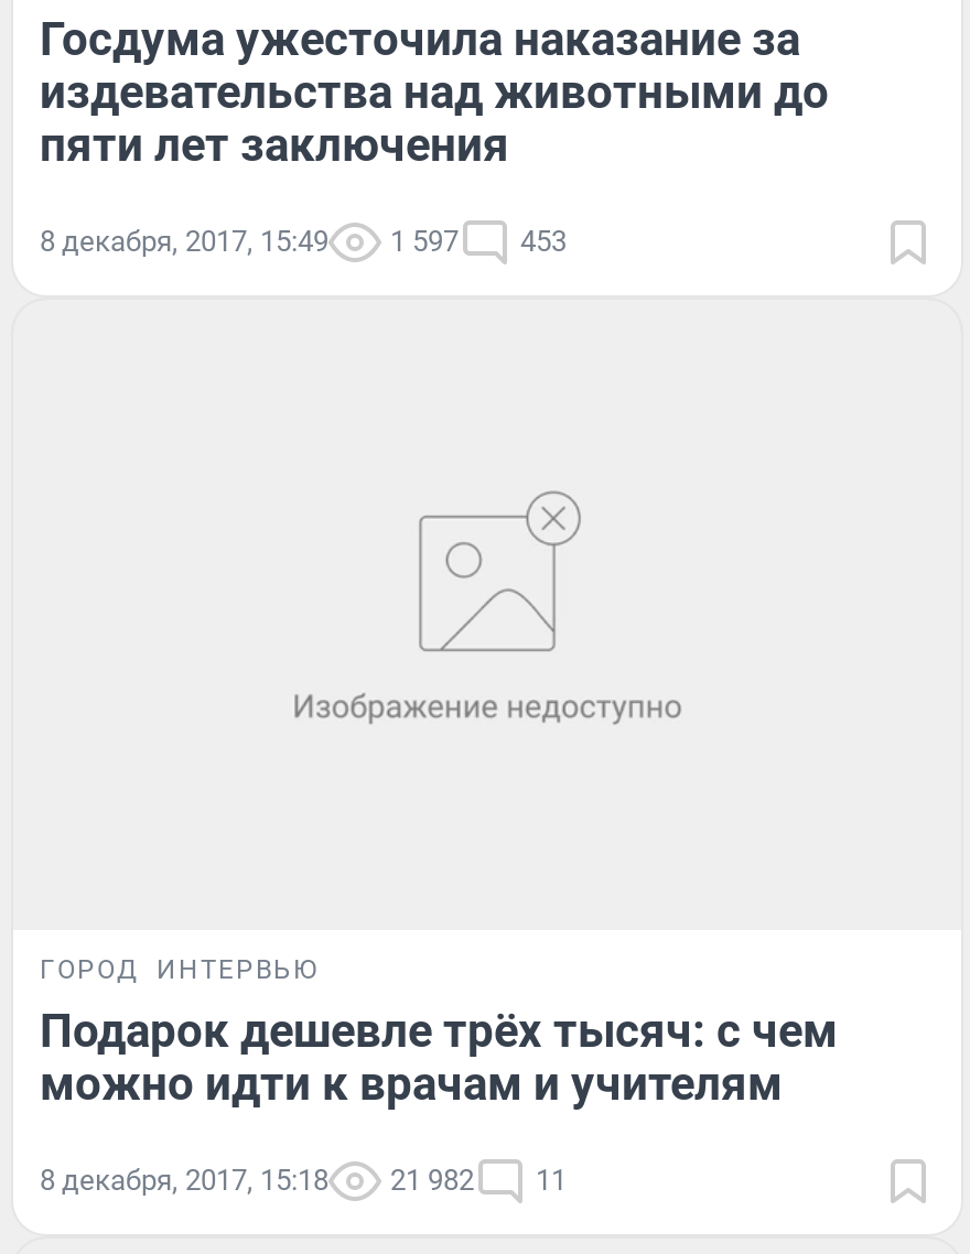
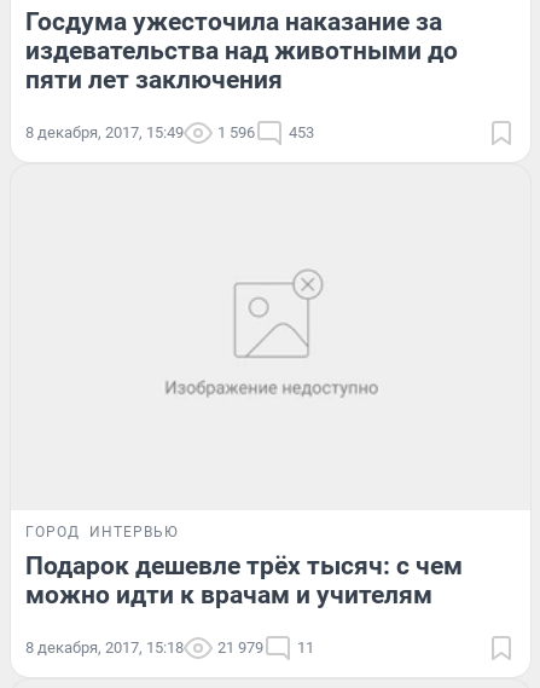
- 8 декабря, 2017, 15:49 1 597 453
+ 8 декабря, 2017, 15:49 1 596 453

- 8 декабря, 2017, 15:18 21 982 11
+ 8 декабря, 2017, 15:18 21 979 11
